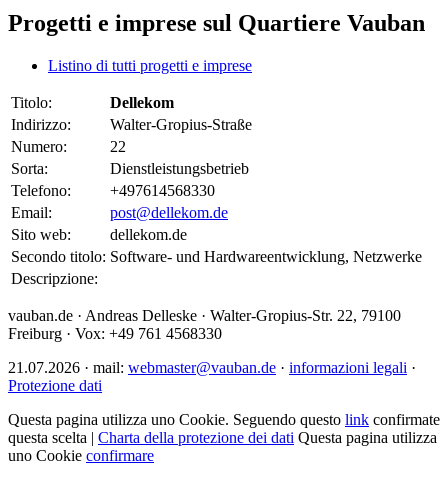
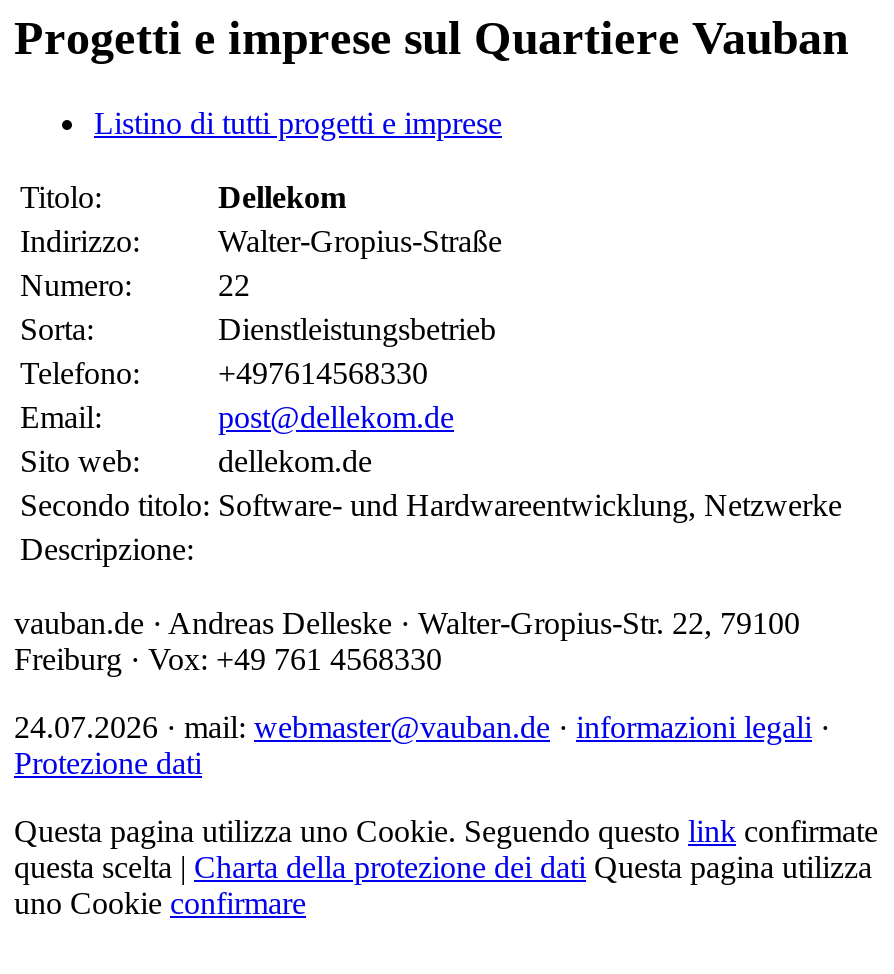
- 21.07.2026 · mail: webmaster@vauban.de · informazioni legali ·
+ 24.07.2026 · mail: webmaster@vauban.de · informazioni legali ·
